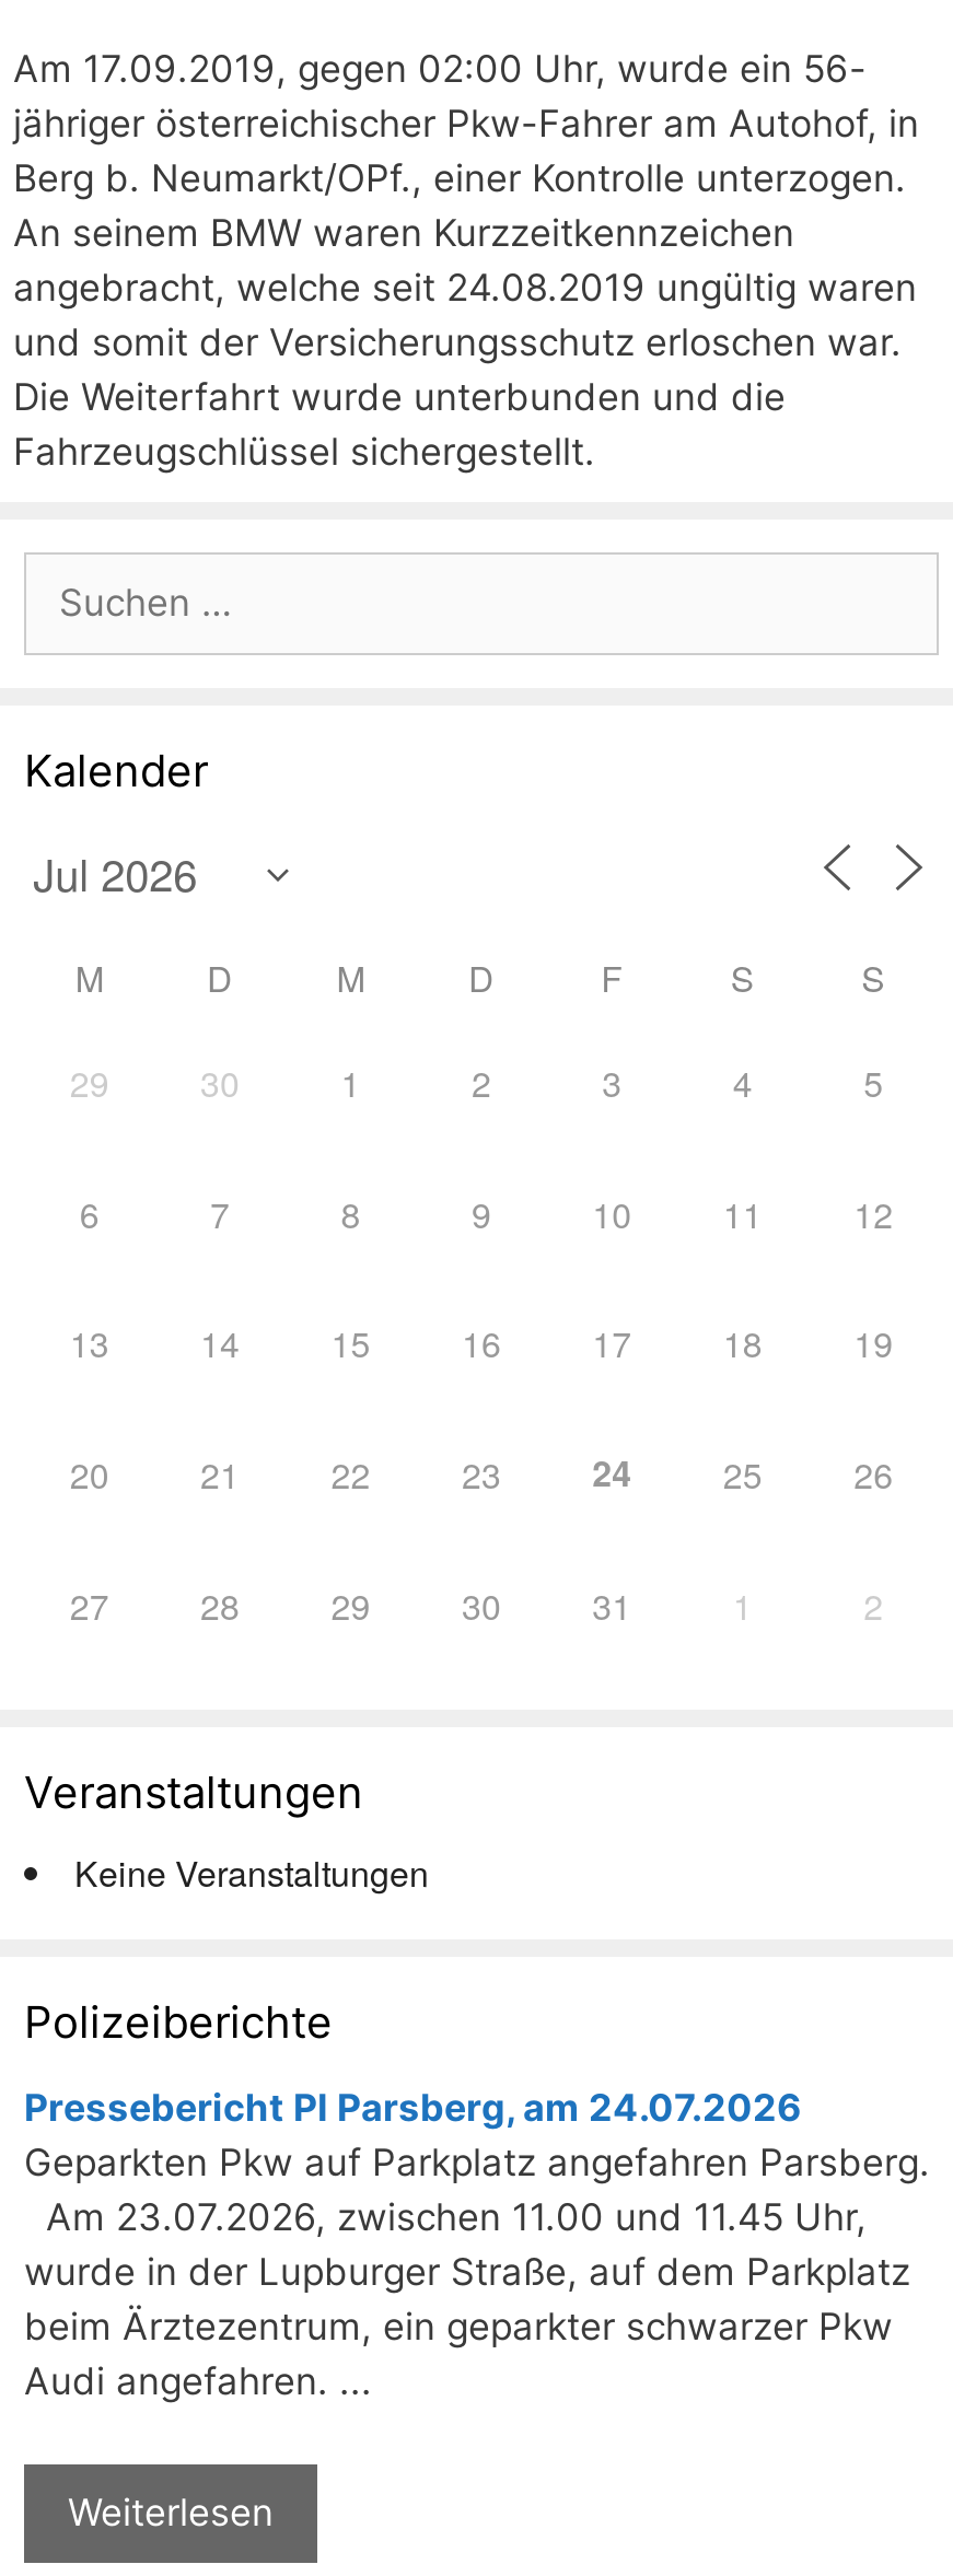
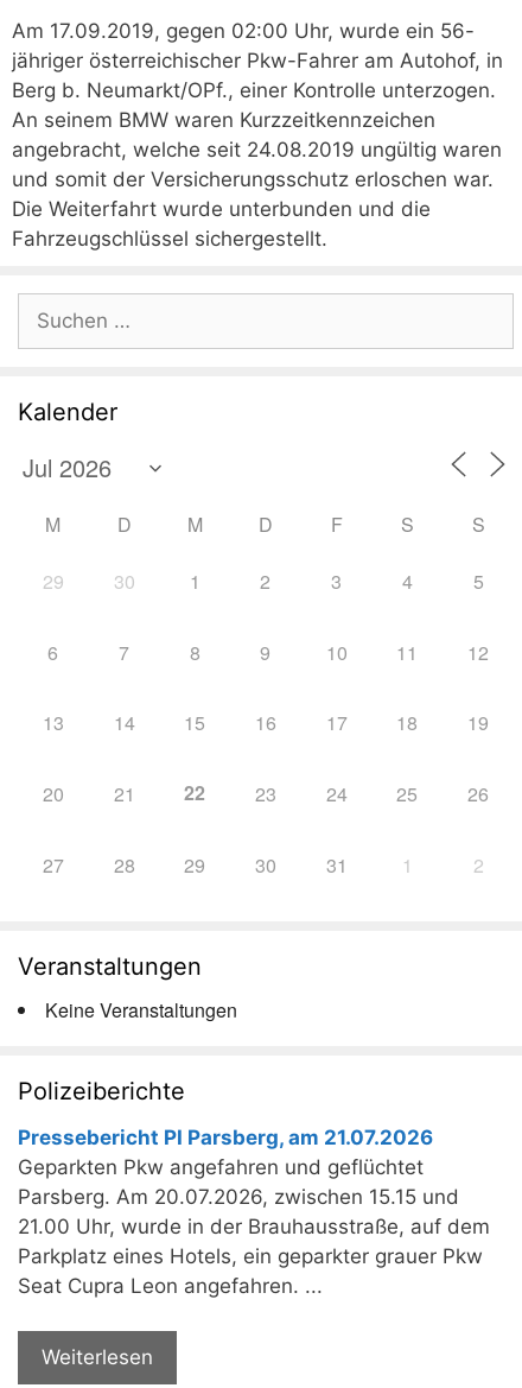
- Pressebericht PI Parsberg, am 24.07.2026
- Geparkten Pkw auf Parkplatz angefahren Parsberg.
- Am 23.07.2026, zwischen 11.00 und 11.45 Uhr,
- wurde in der Lupburger Straße, auf dem Parkplatz
- beim Ärztezentrum, ein geparkter schwarzer Pkw
- Audi angefahren. ...
+ Pressebericht PI Parsberg, am 21.07.2026
+ Geparkten Pkw angefahren und geflüchtet
+ Parsberg. Am 20.07.2026, zwischen 15.15 und
+ 21.00 Uhr, wurde in der Brauhausstraße, auf dem
+ Parkplatz eines Hotels, ein geparkter grauer Pkw
+ Seat Cupra Leon angefahren. ...
